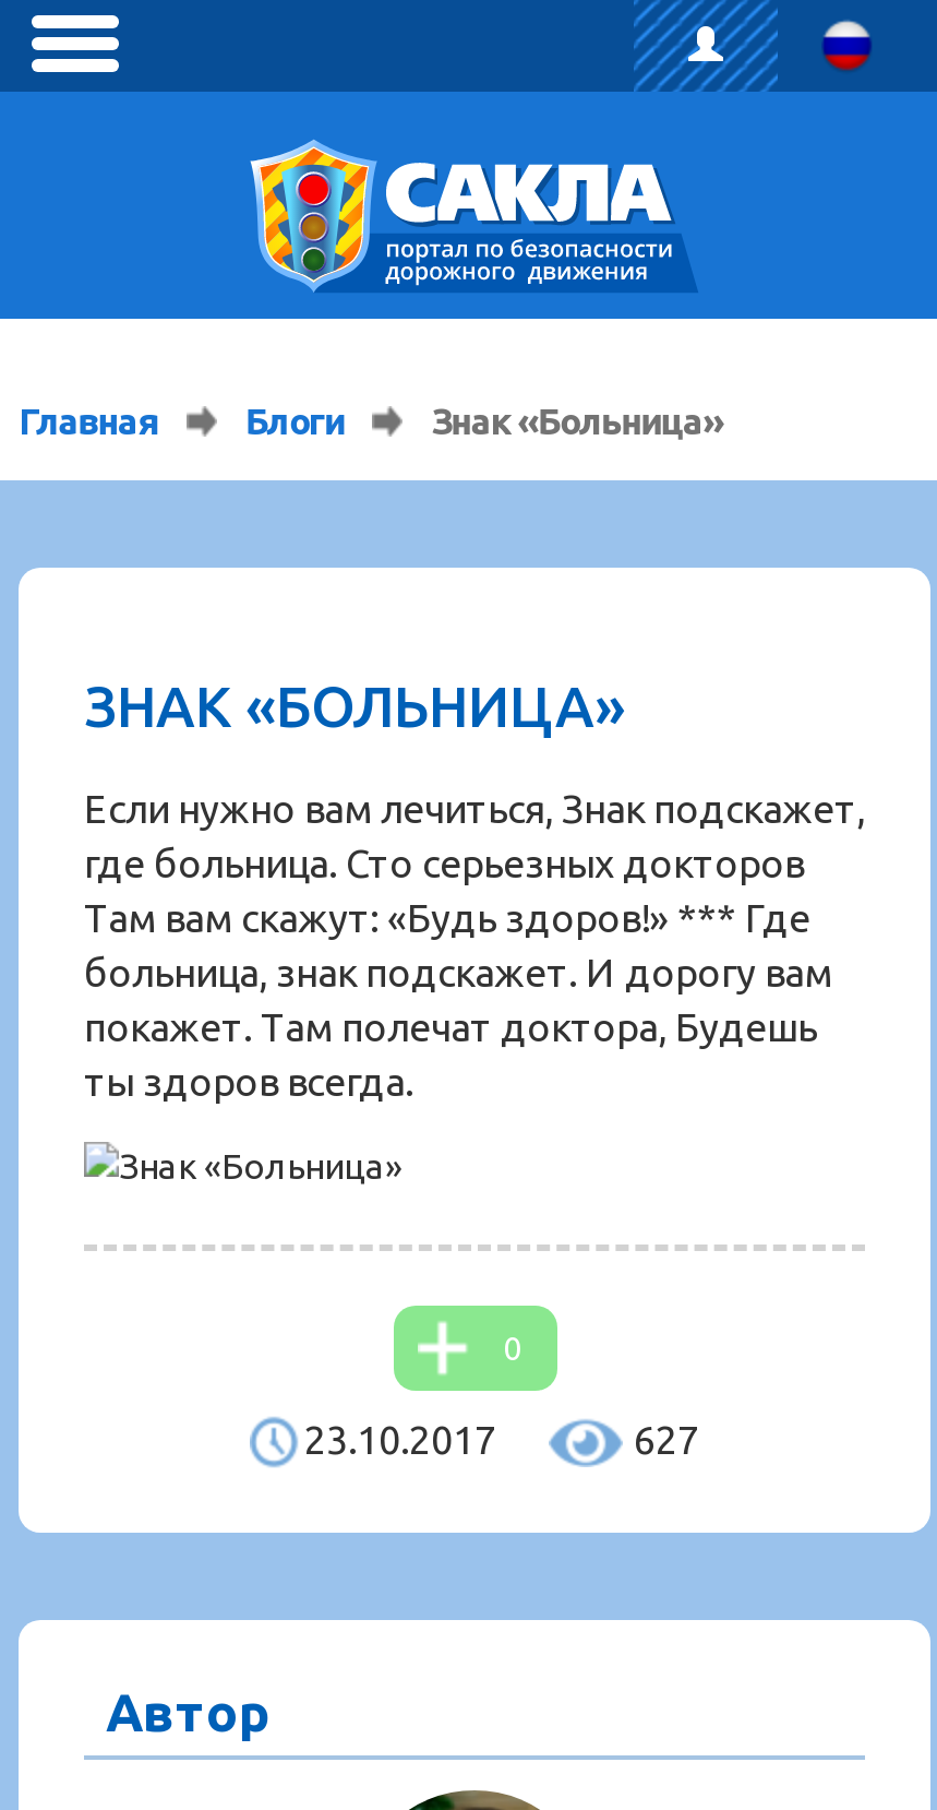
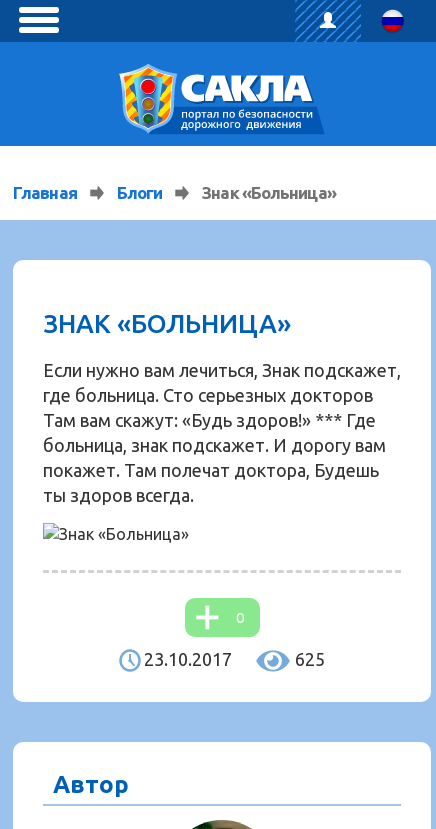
- 627
+ 625
